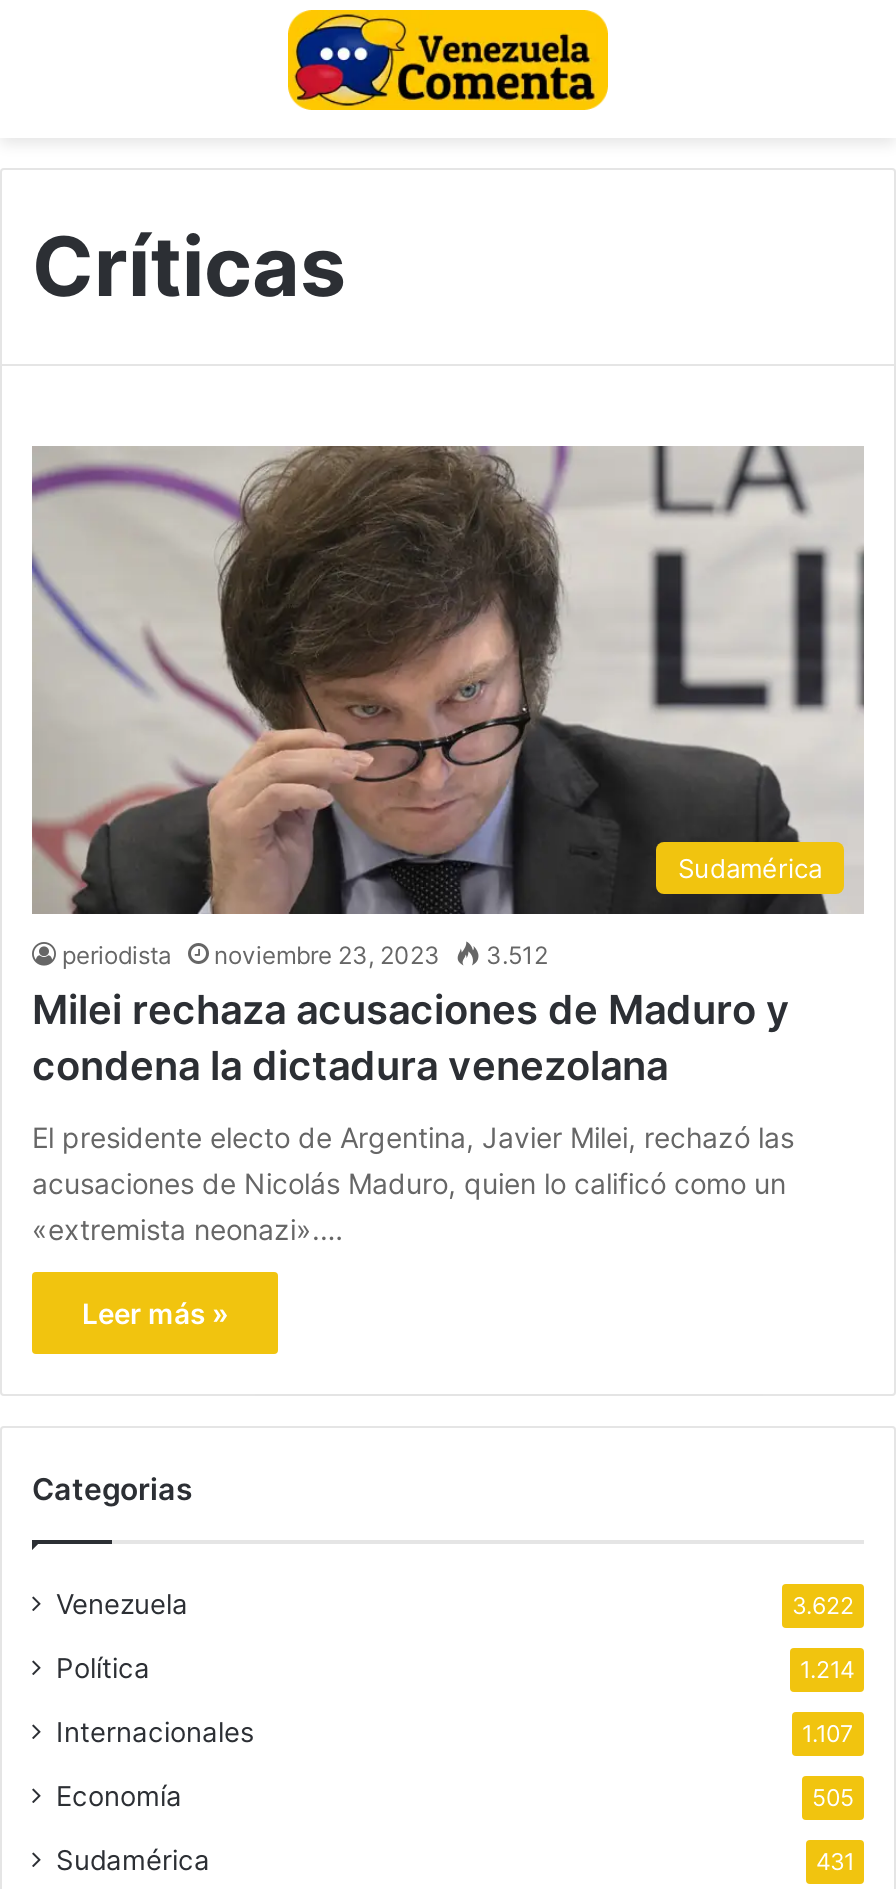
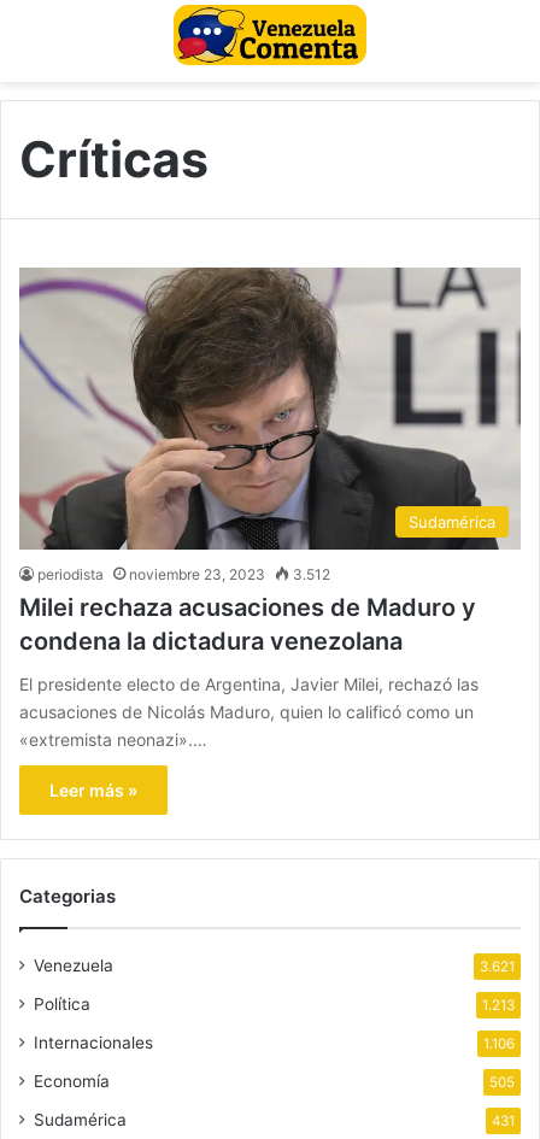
- 3.622
+ 3.621

- 1.214
+ 1.213

- 1.107
+ 1.106
